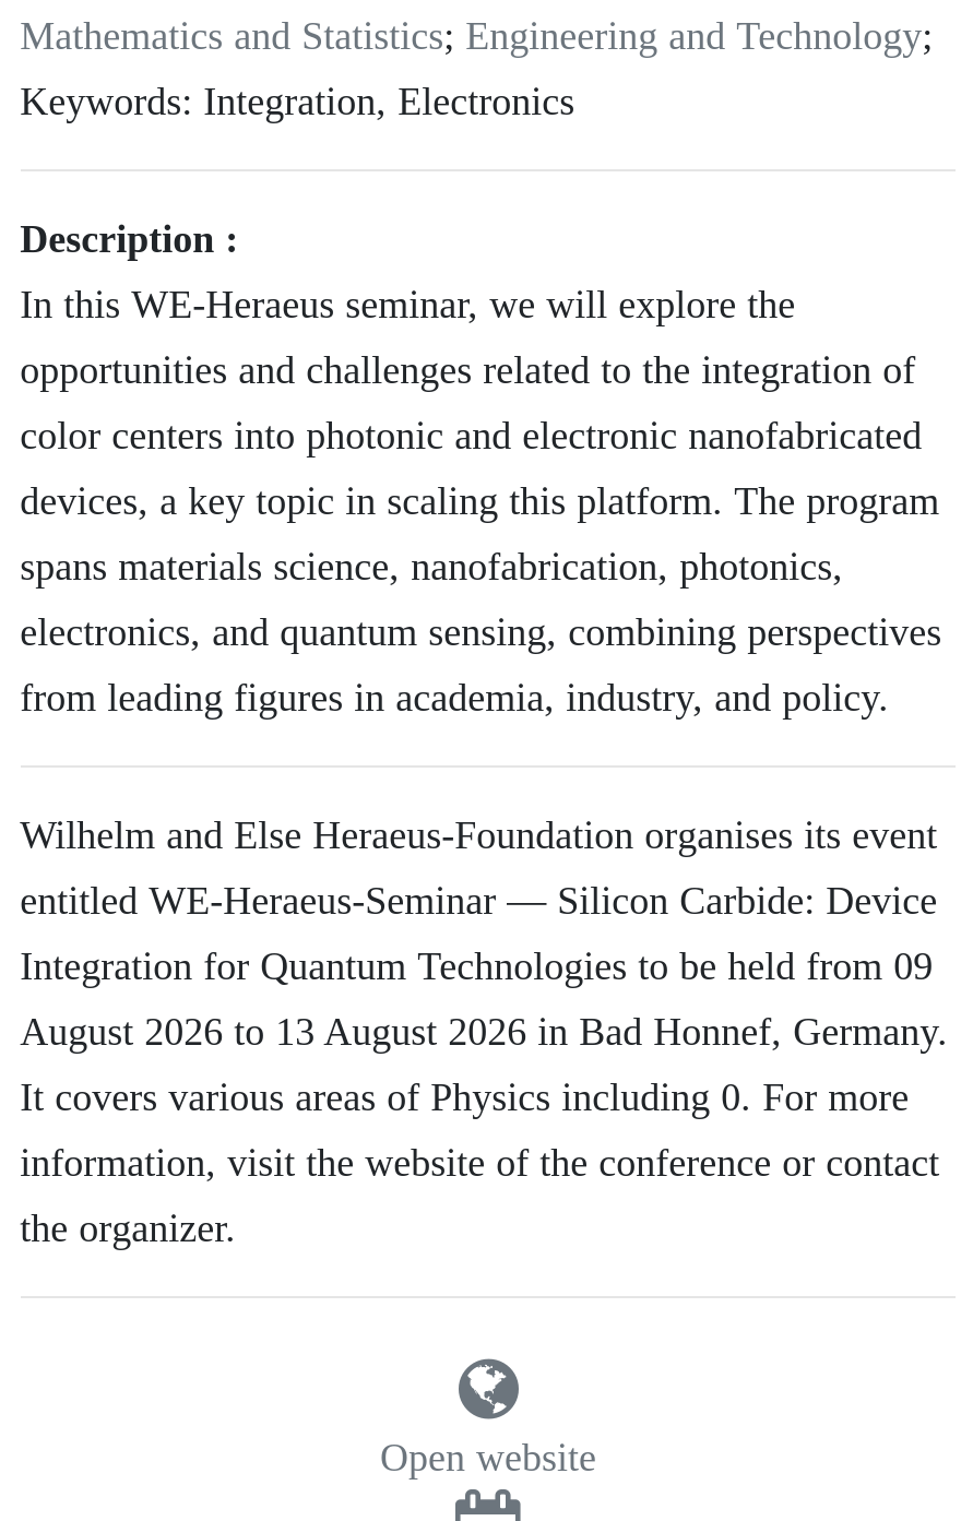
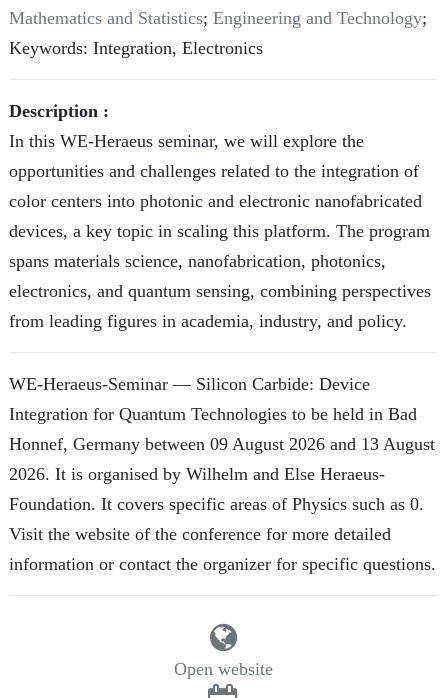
- Wilhelm and Else Heraeus-Foundation organises its event
+ WE-Heraeus-Seminar — Silicon Carbide: Device

- entitled WE-Heraeus-Seminar — Silicon Carbide: Device
+ Integration for Quantum Technologies to be held in Bad

- Integration for Quantum Technologies to be held from 09
+ Honnef, Germany between 09 August 2026 and 13 August

- August 2026 to 13 August 2026 in Bad Honnef, Germany.
+ 2026. It is organised by Wilhelm and Else Heraeus-

- It covers various areas of Physics including 0. For more
+ Foundation. It covers specific areas of Physics such as 0.

- information, visit the website of the conference or contact
+ Visit the website of the conference for more detailed

- the organizer.
+ information or contact the organizer for specific questions.
